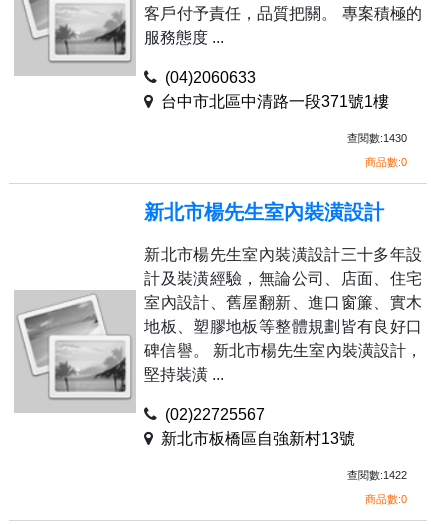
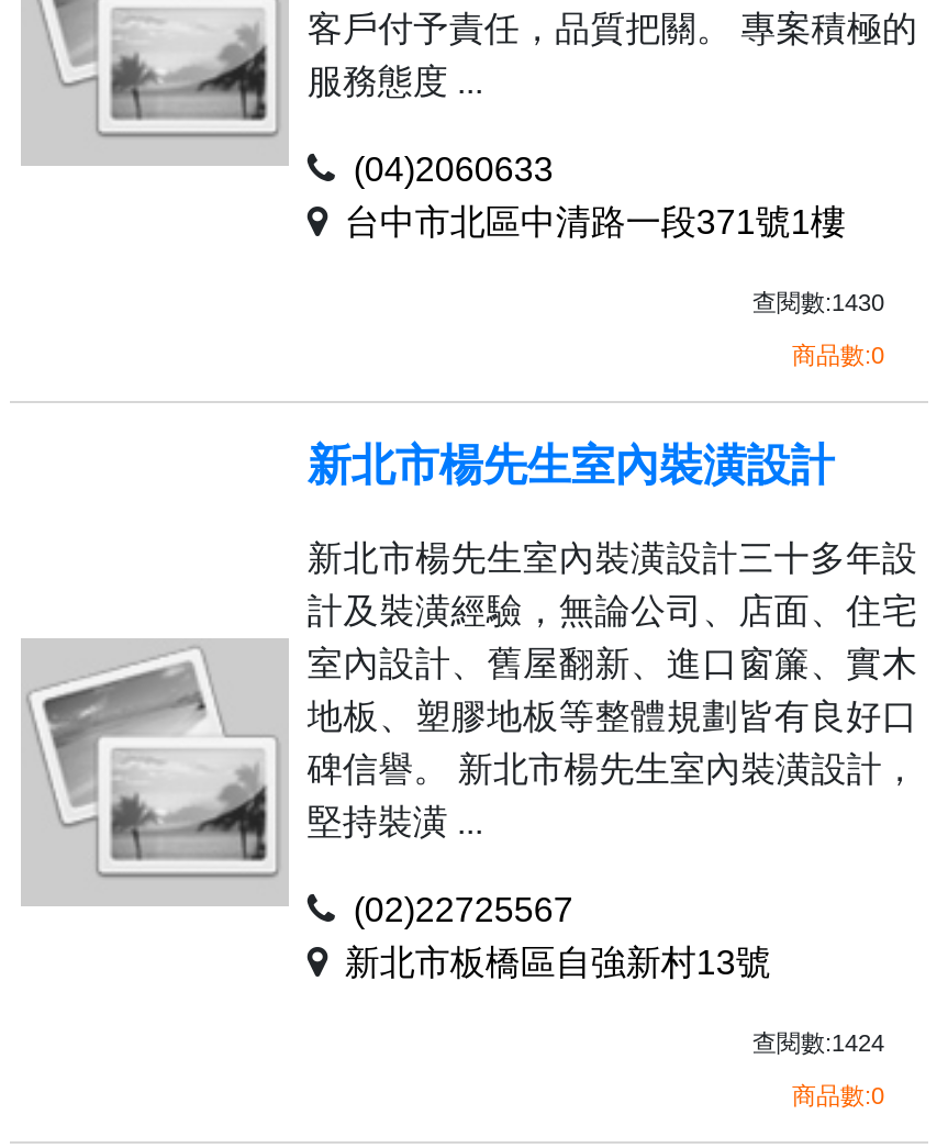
- 查閱數:1422
+ 查閱數:1424
